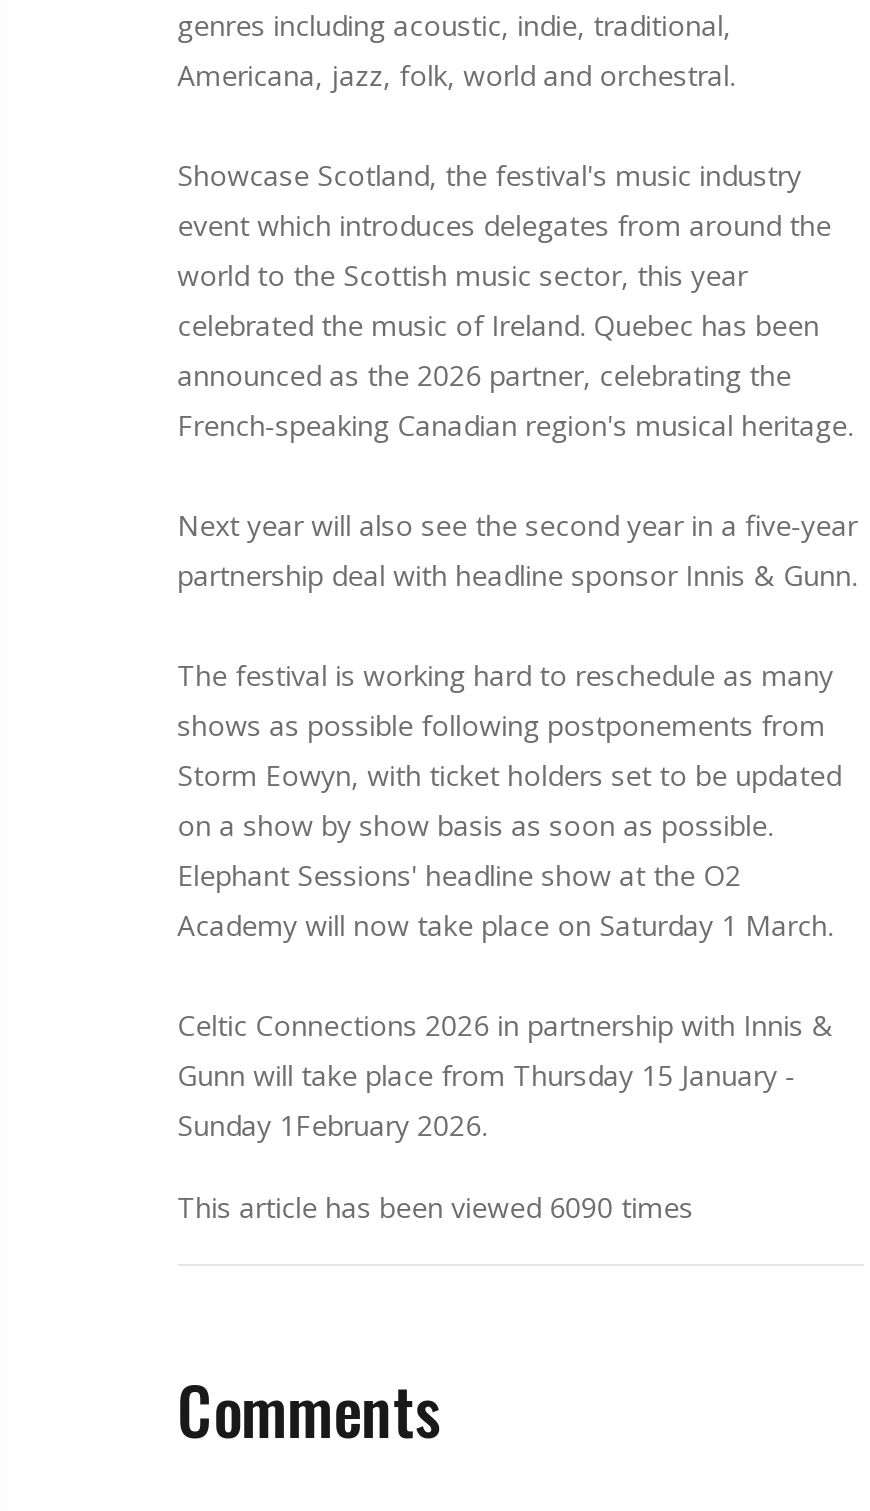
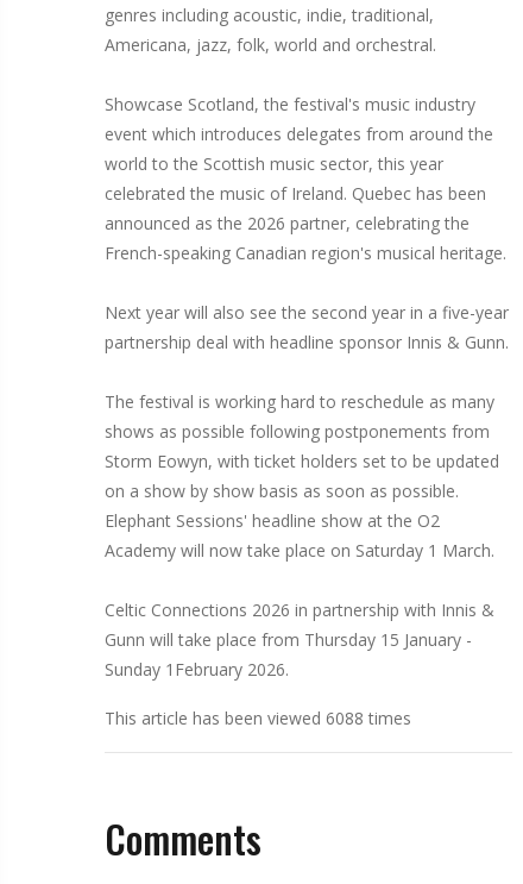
- This article has been viewed 6090 times
+ This article has been viewed 6088 times
